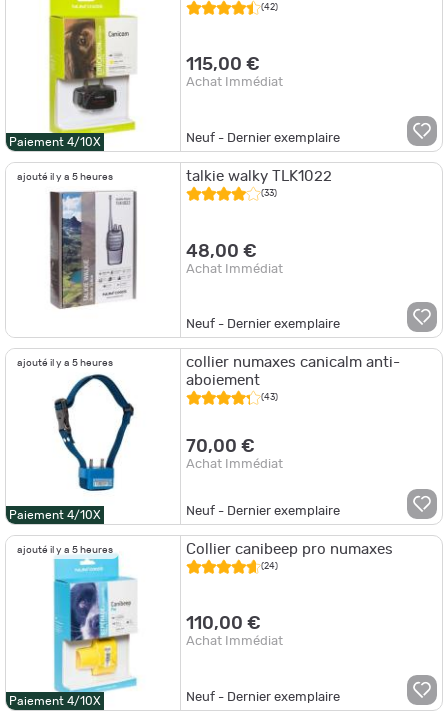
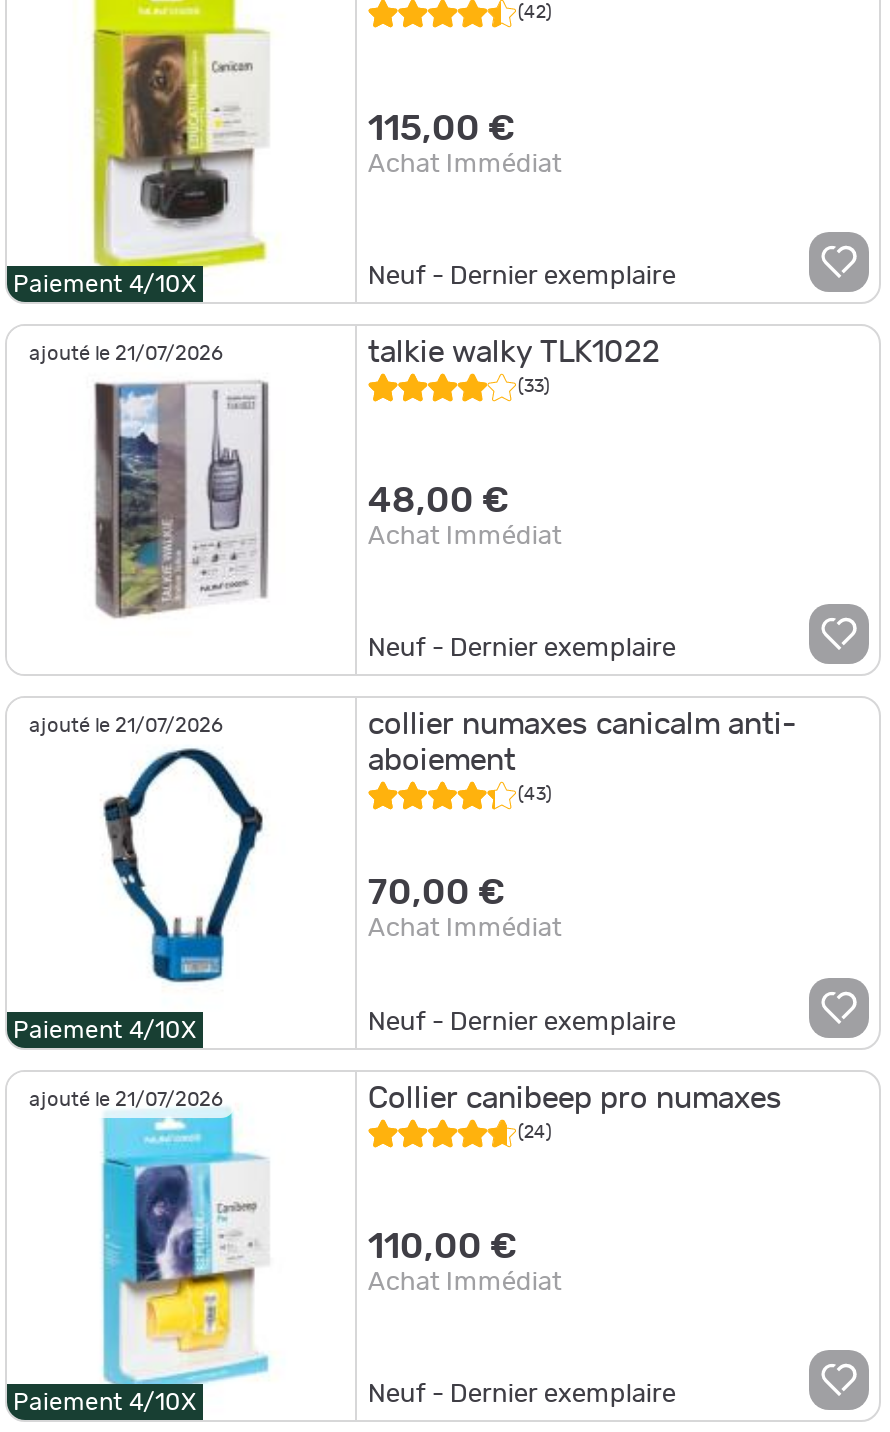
- ajouté il y a 5 heures
+ ajouté le 21/07/2026

- ajouté il y a 5 heures
+ ajouté le 21/07/2026

- ajouté il y a 5 heures
+ ajouté le 21/07/2026
